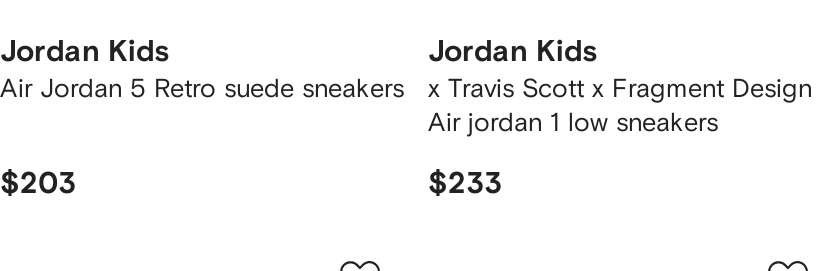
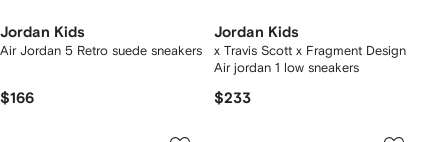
- $203
+ $166
